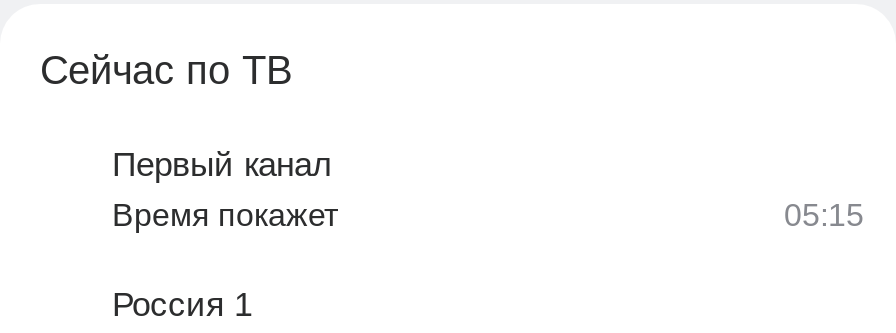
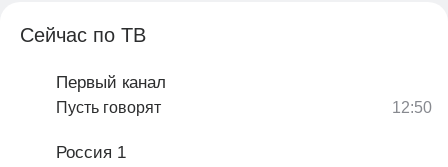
- Время покажет
+ Пусть говорят
